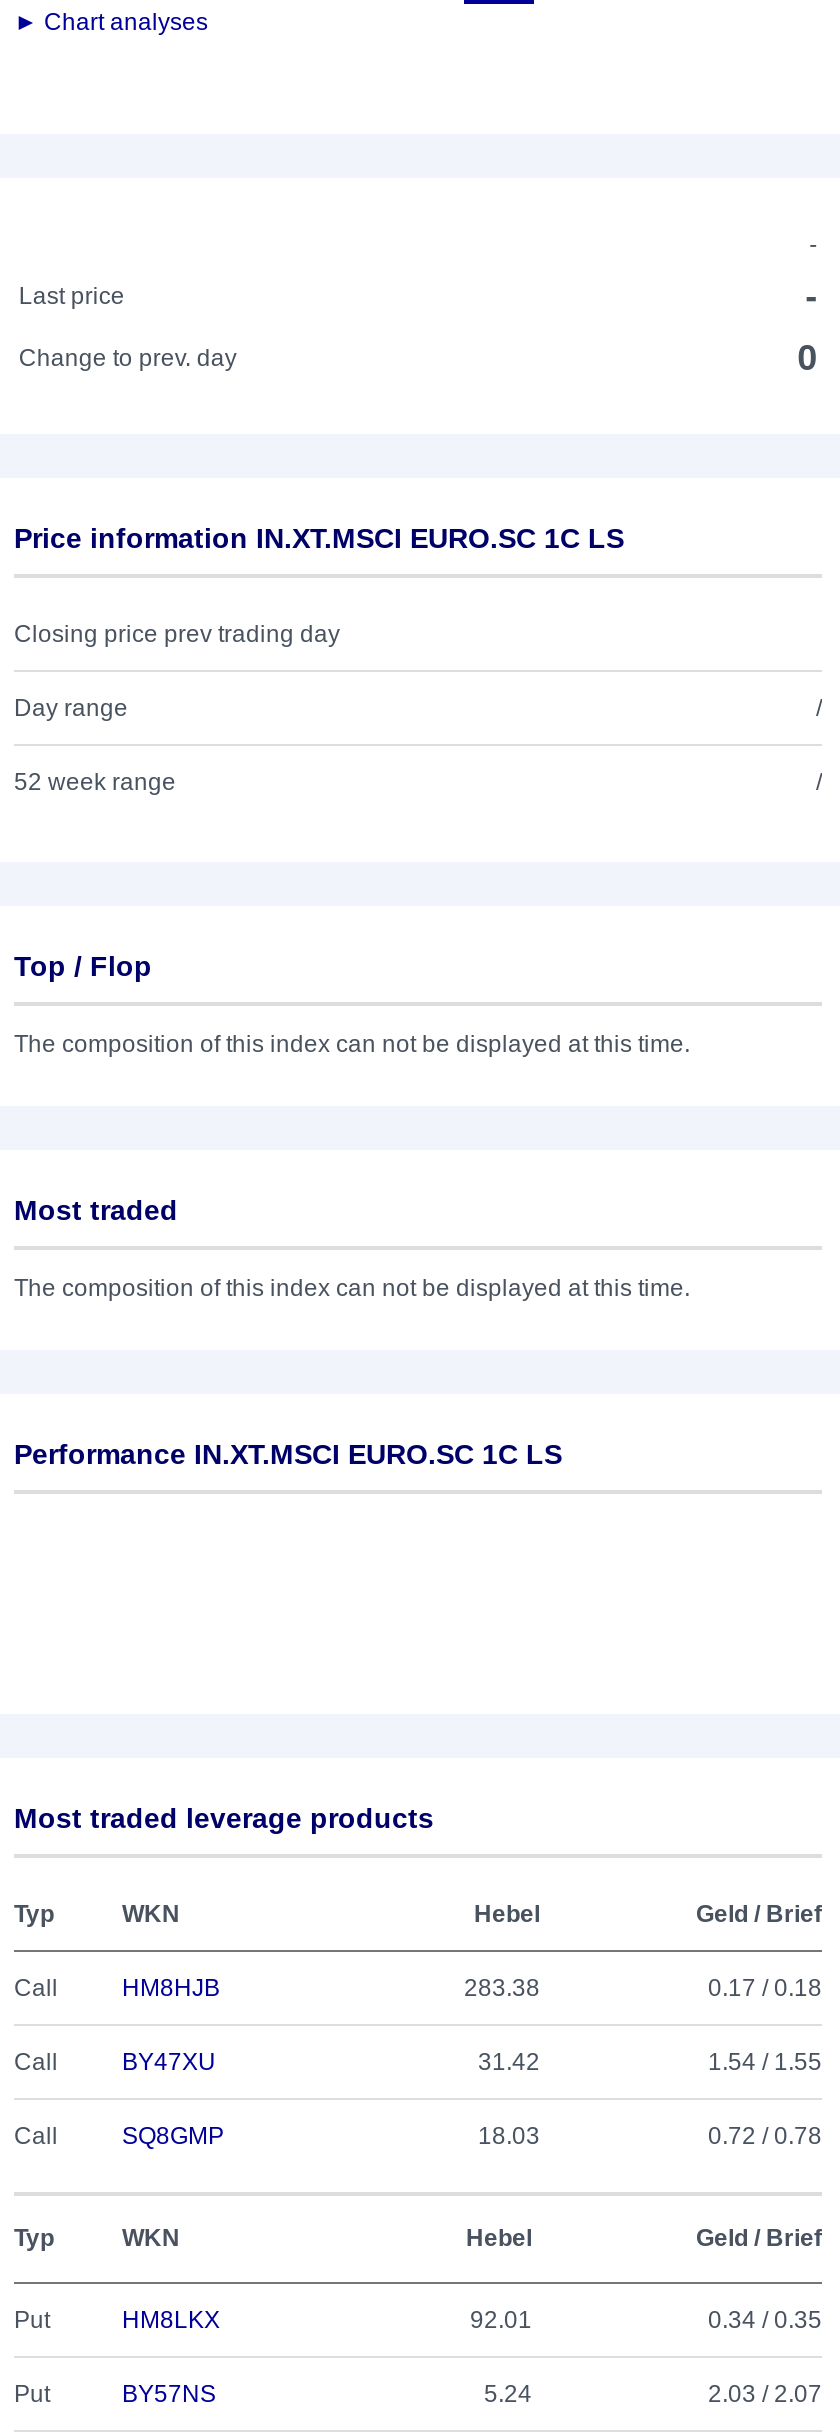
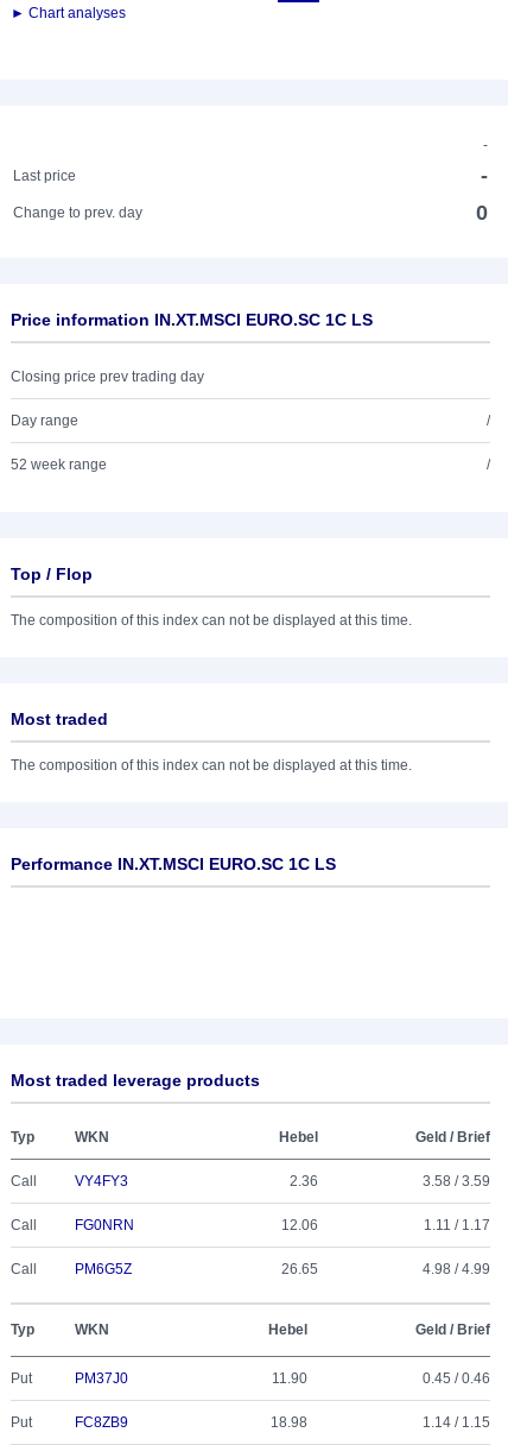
- HM8HJB
- 283.38
- 0.17 / 0.18
+ VY4FY3
+ 2.36
+ 3.58 / 3.59

- BY47XU
- 31.42
- 1.54 / 1.55
+ FG0NRN
+ 12.06
+ 1.11 / 1.17

- SQ8GMP
- 18.03
- 0.72 / 0.78
+ PM6G5Z
+ 26.65
+ 4.98 / 4.99

- HM8LKX
- 92.01
- 0.34 / 0.35
+ PM37J0
+ 11.90
+ 0.45 / 0.46

- BY57NS
- 5.24
- 2.03 / 2.07
+ FC8ZB9
+ 18.98
+ 1.14 / 1.15
